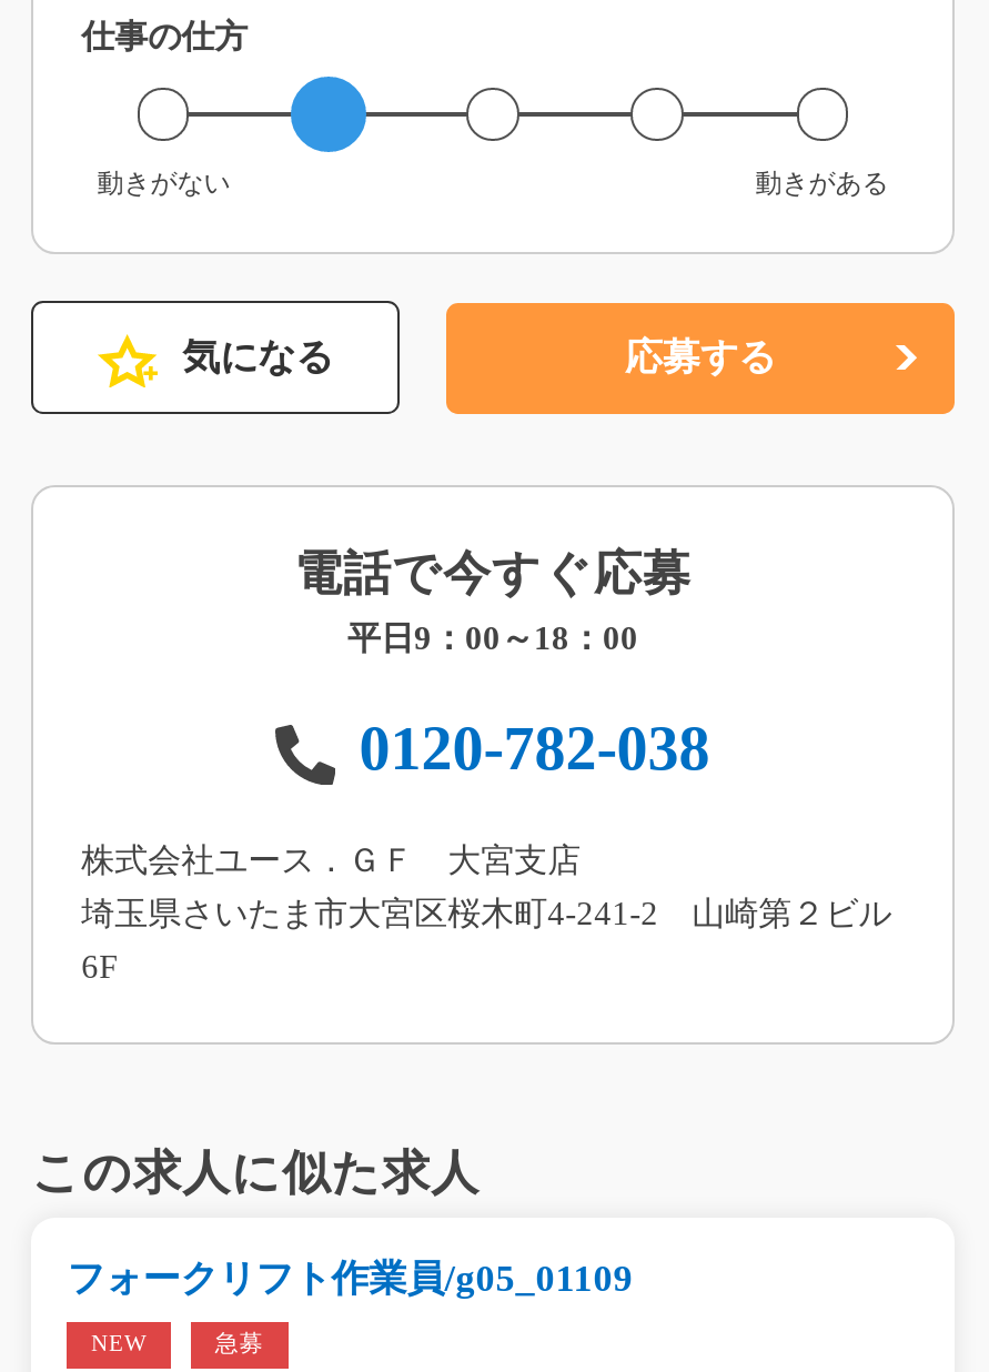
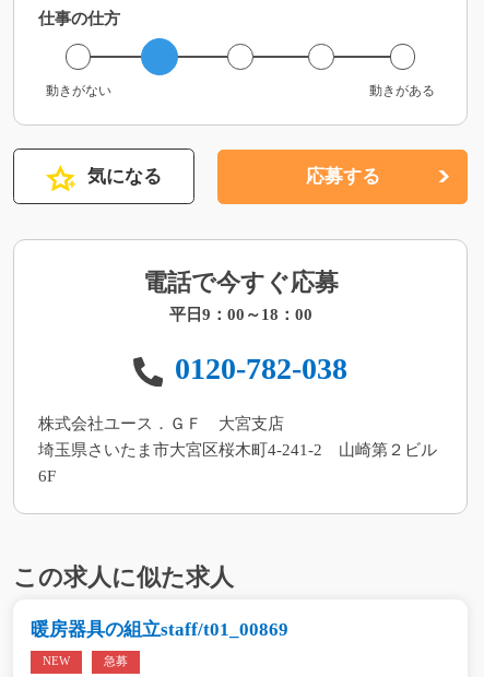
- フォークリフト作業員/g05_01109
+ 暖房器具の組立staff/t01_00869
